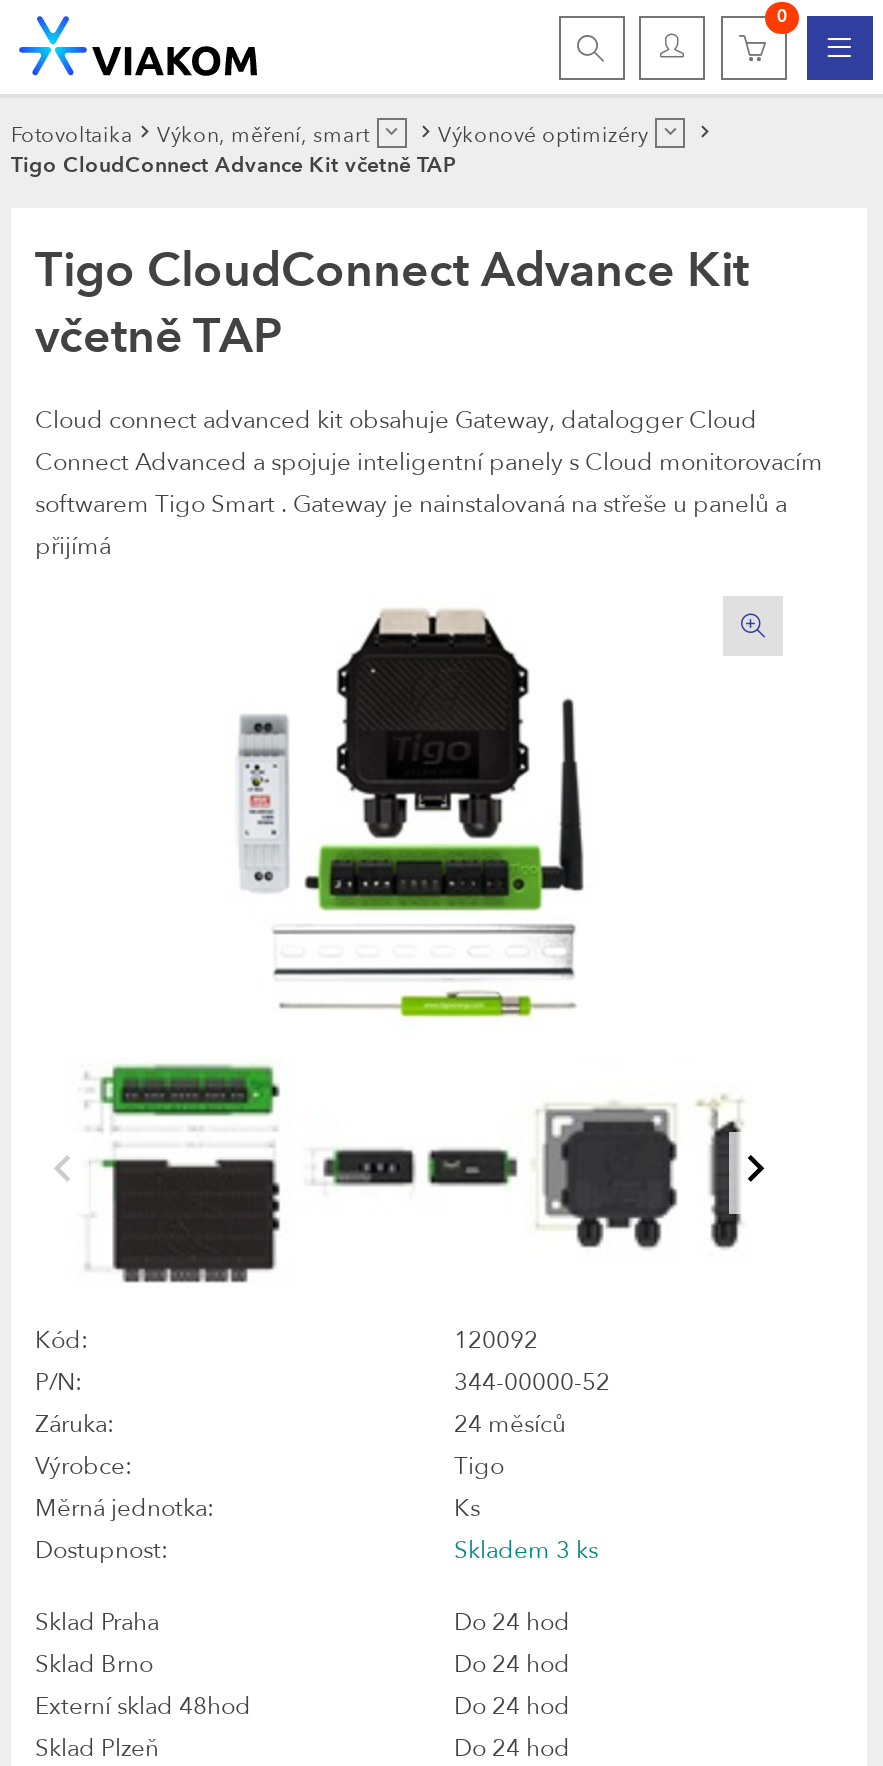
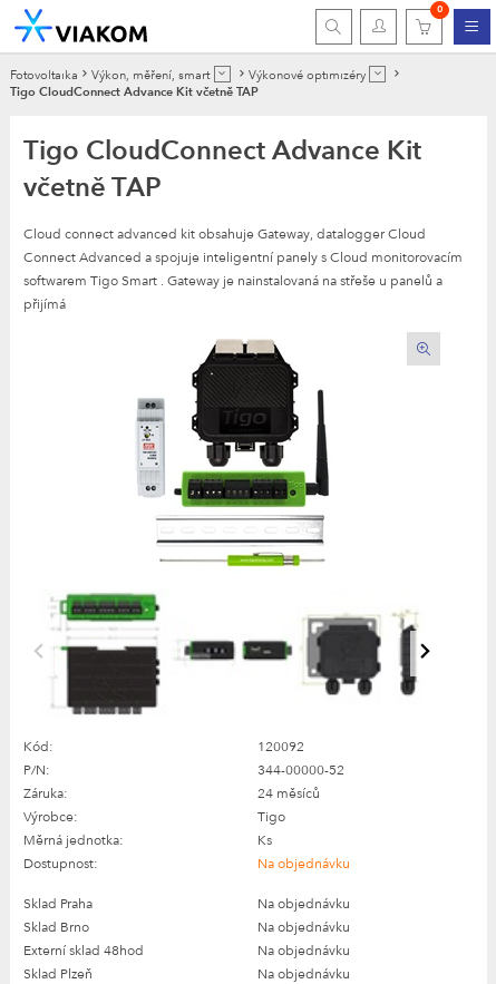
- Skladem 3 ks
+ Na objednávku

- Do 24 hod
+ Na objednávku

- Do 24 hod
+ Na objednávku

- Do 24 hod
+ Na objednávku

- Do 24 hod
+ Na objednávku
